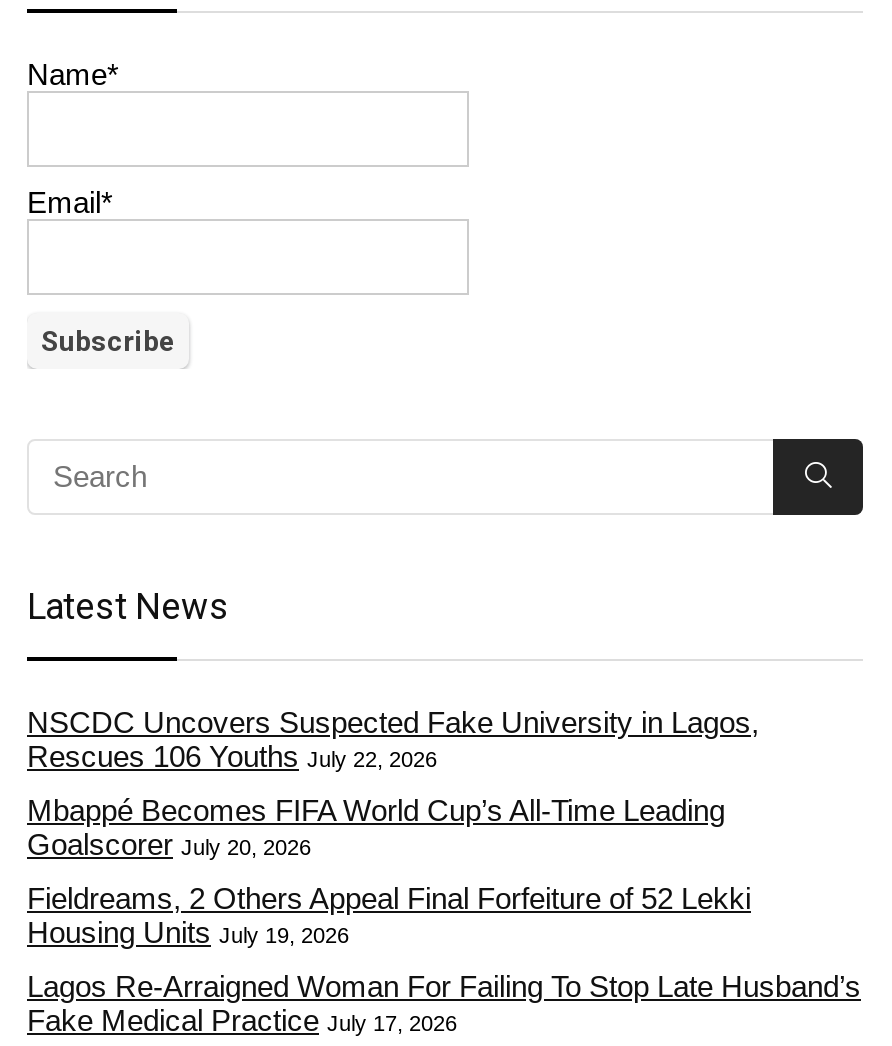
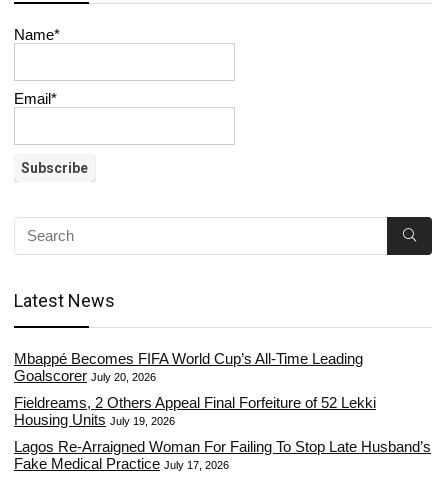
- NSCDC Uncovers Suspected Fake University in Lagos,
- Rescues 106 Youths July 22, 2026
